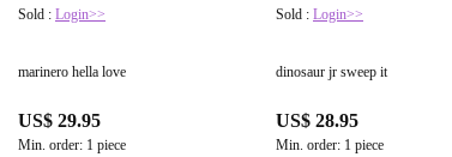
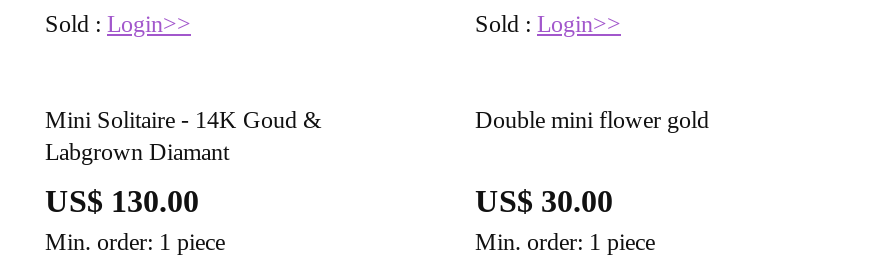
- marinero hella love
+ Mini Solitaire - 14K Goud &
+ Labgrown Diamant

- dinosaur jr sweep it
+ Double mini flower gold

- US$ 29.95
+ US$ 130.00

- US$ 28.95
+ US$ 30.00
